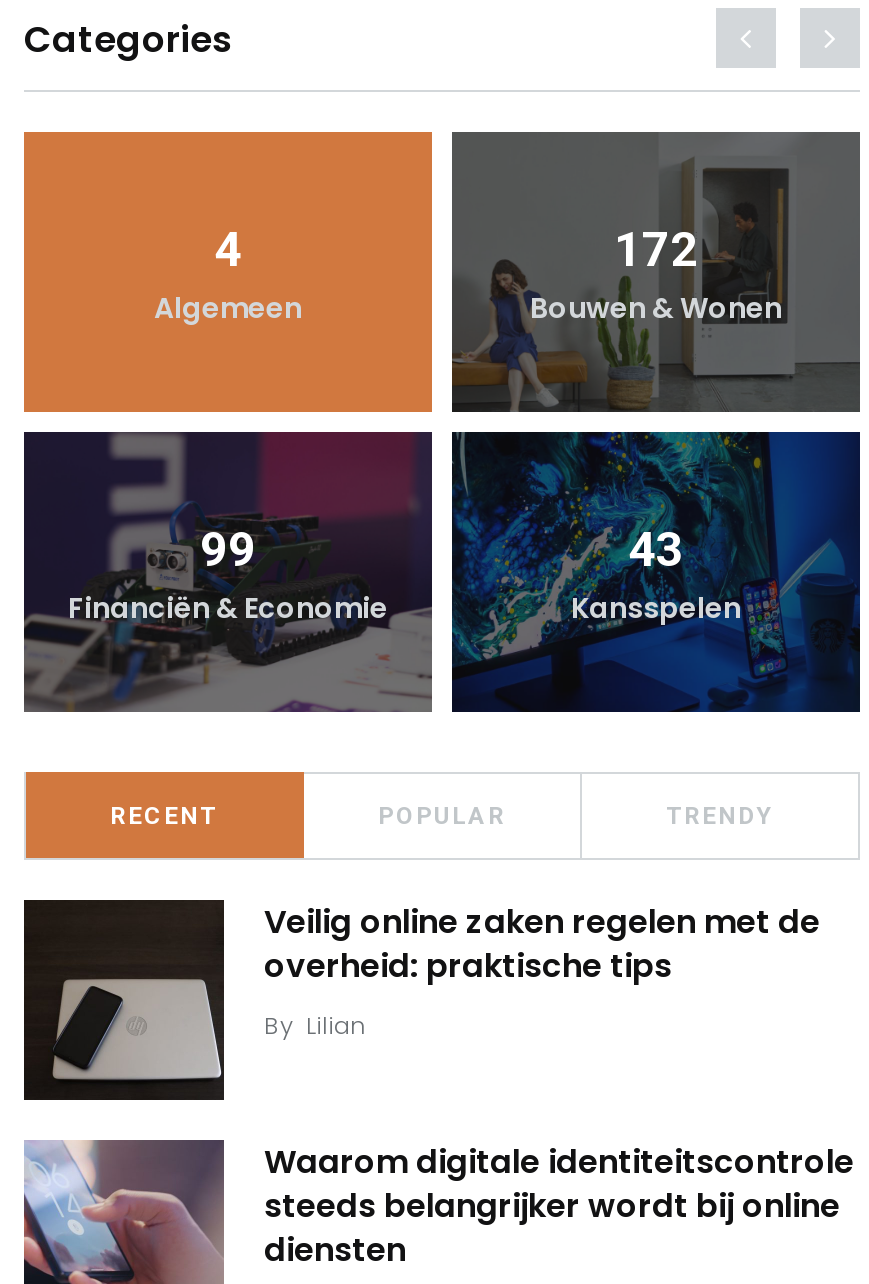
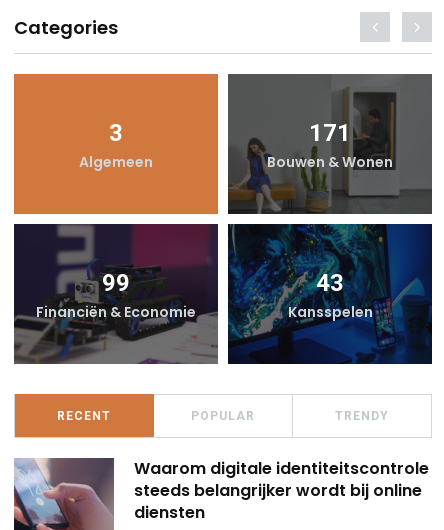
- 4
+ 3

- 172
+ 171

- [image]
- Veilig online zaken regelen met de
- overheid: praktische tips
- By Lilian
